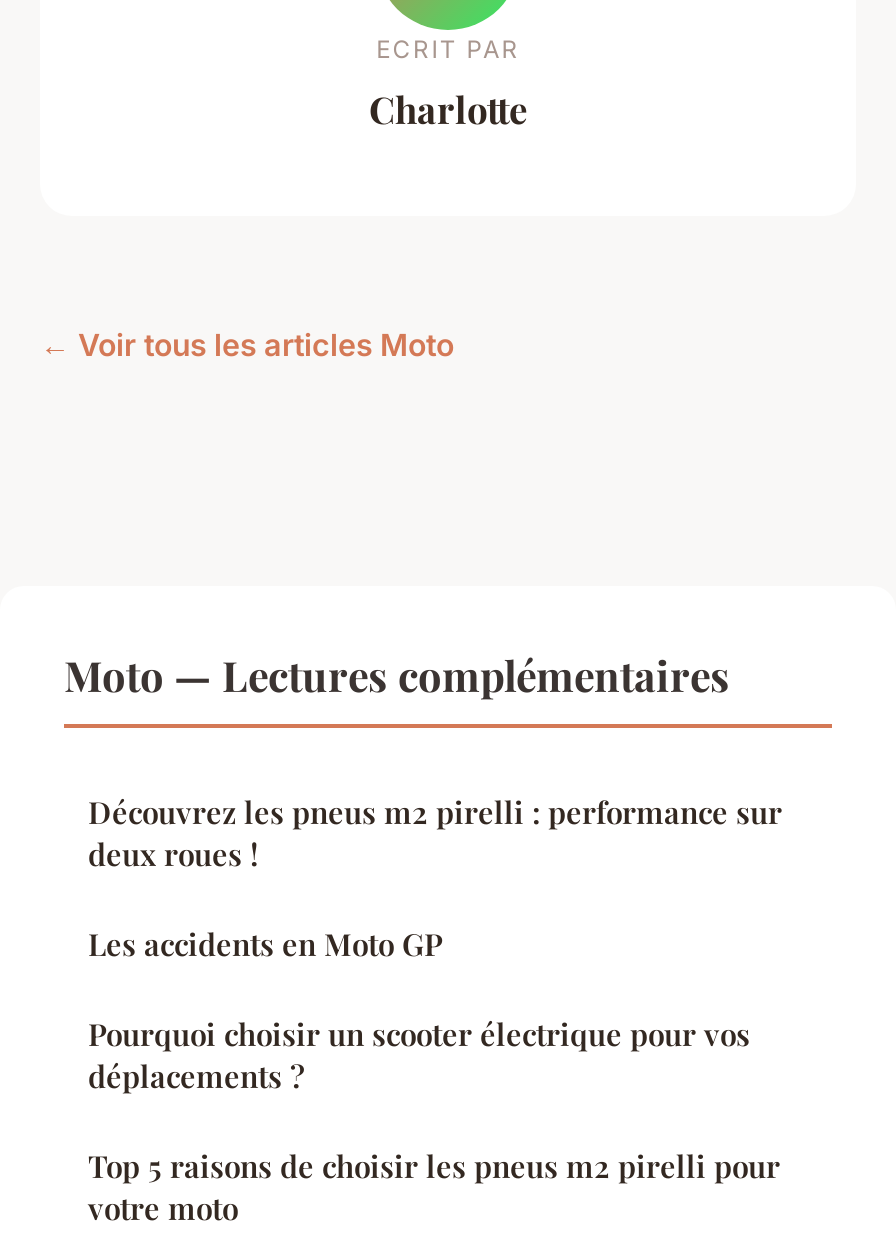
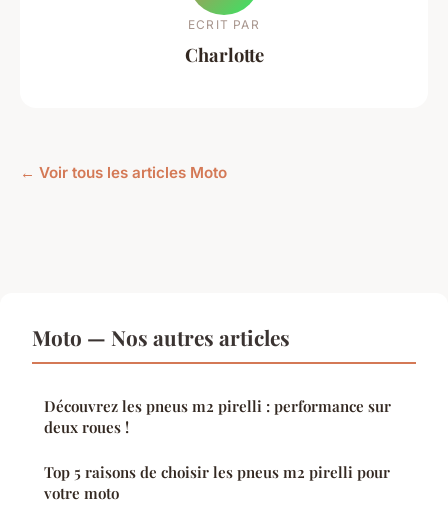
- Moto — Lectures complémentaires
+ Moto — Nos autres articles

- Les accidents en Moto GP
- Pourquoi choisir un scooter électrique pour vos
- déplacements ?
